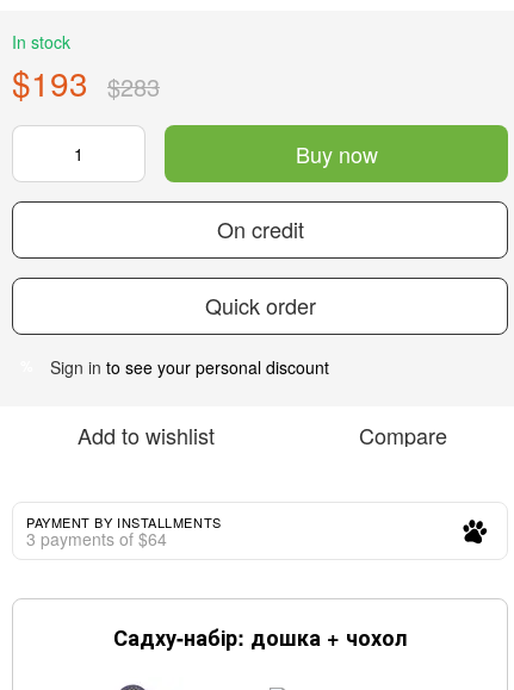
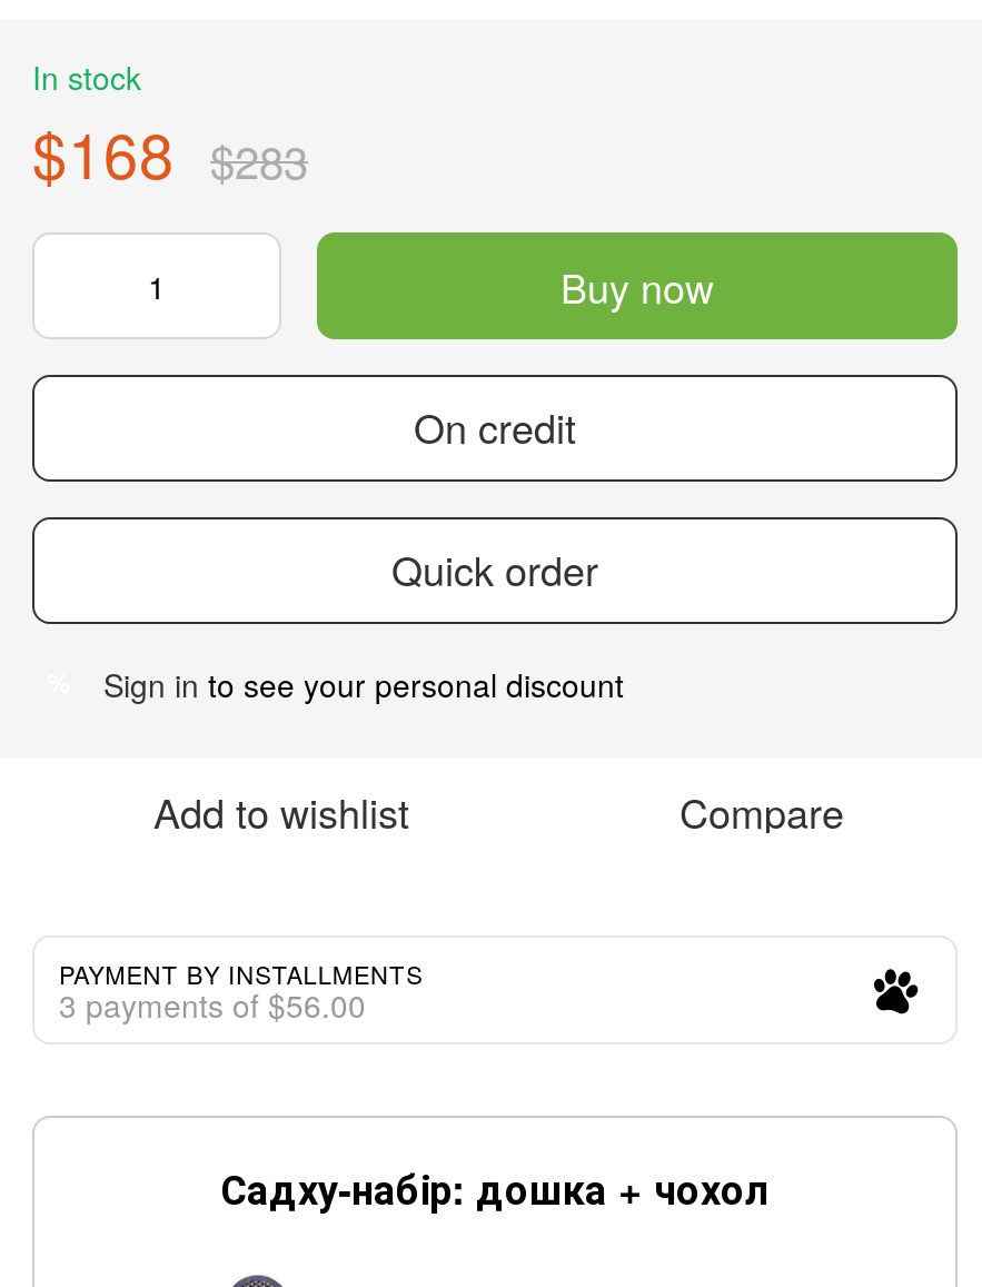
- $193 $283
+ $168 $283

- 3 payments of $64
+ 3 payments of $56.00
